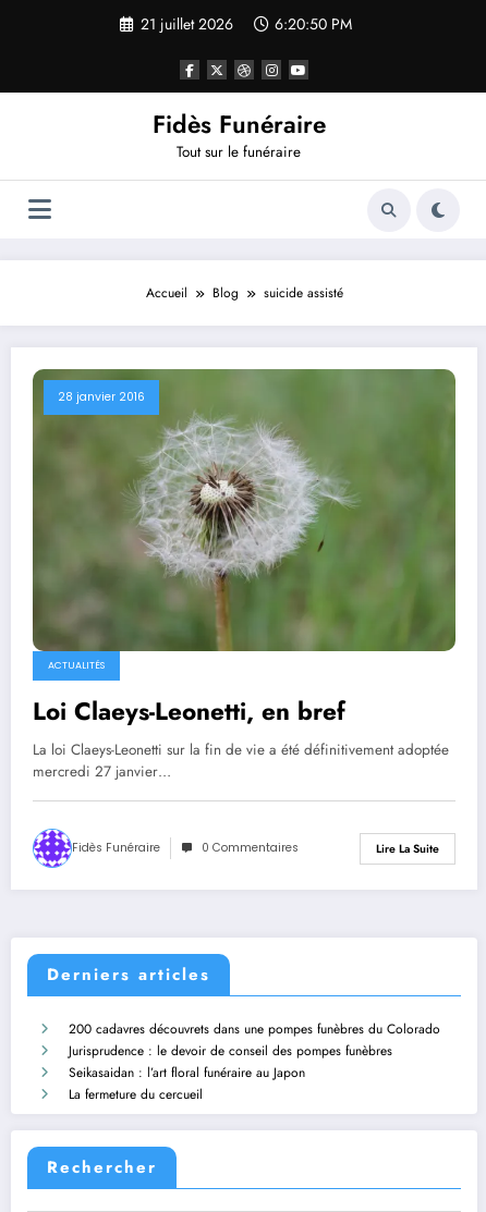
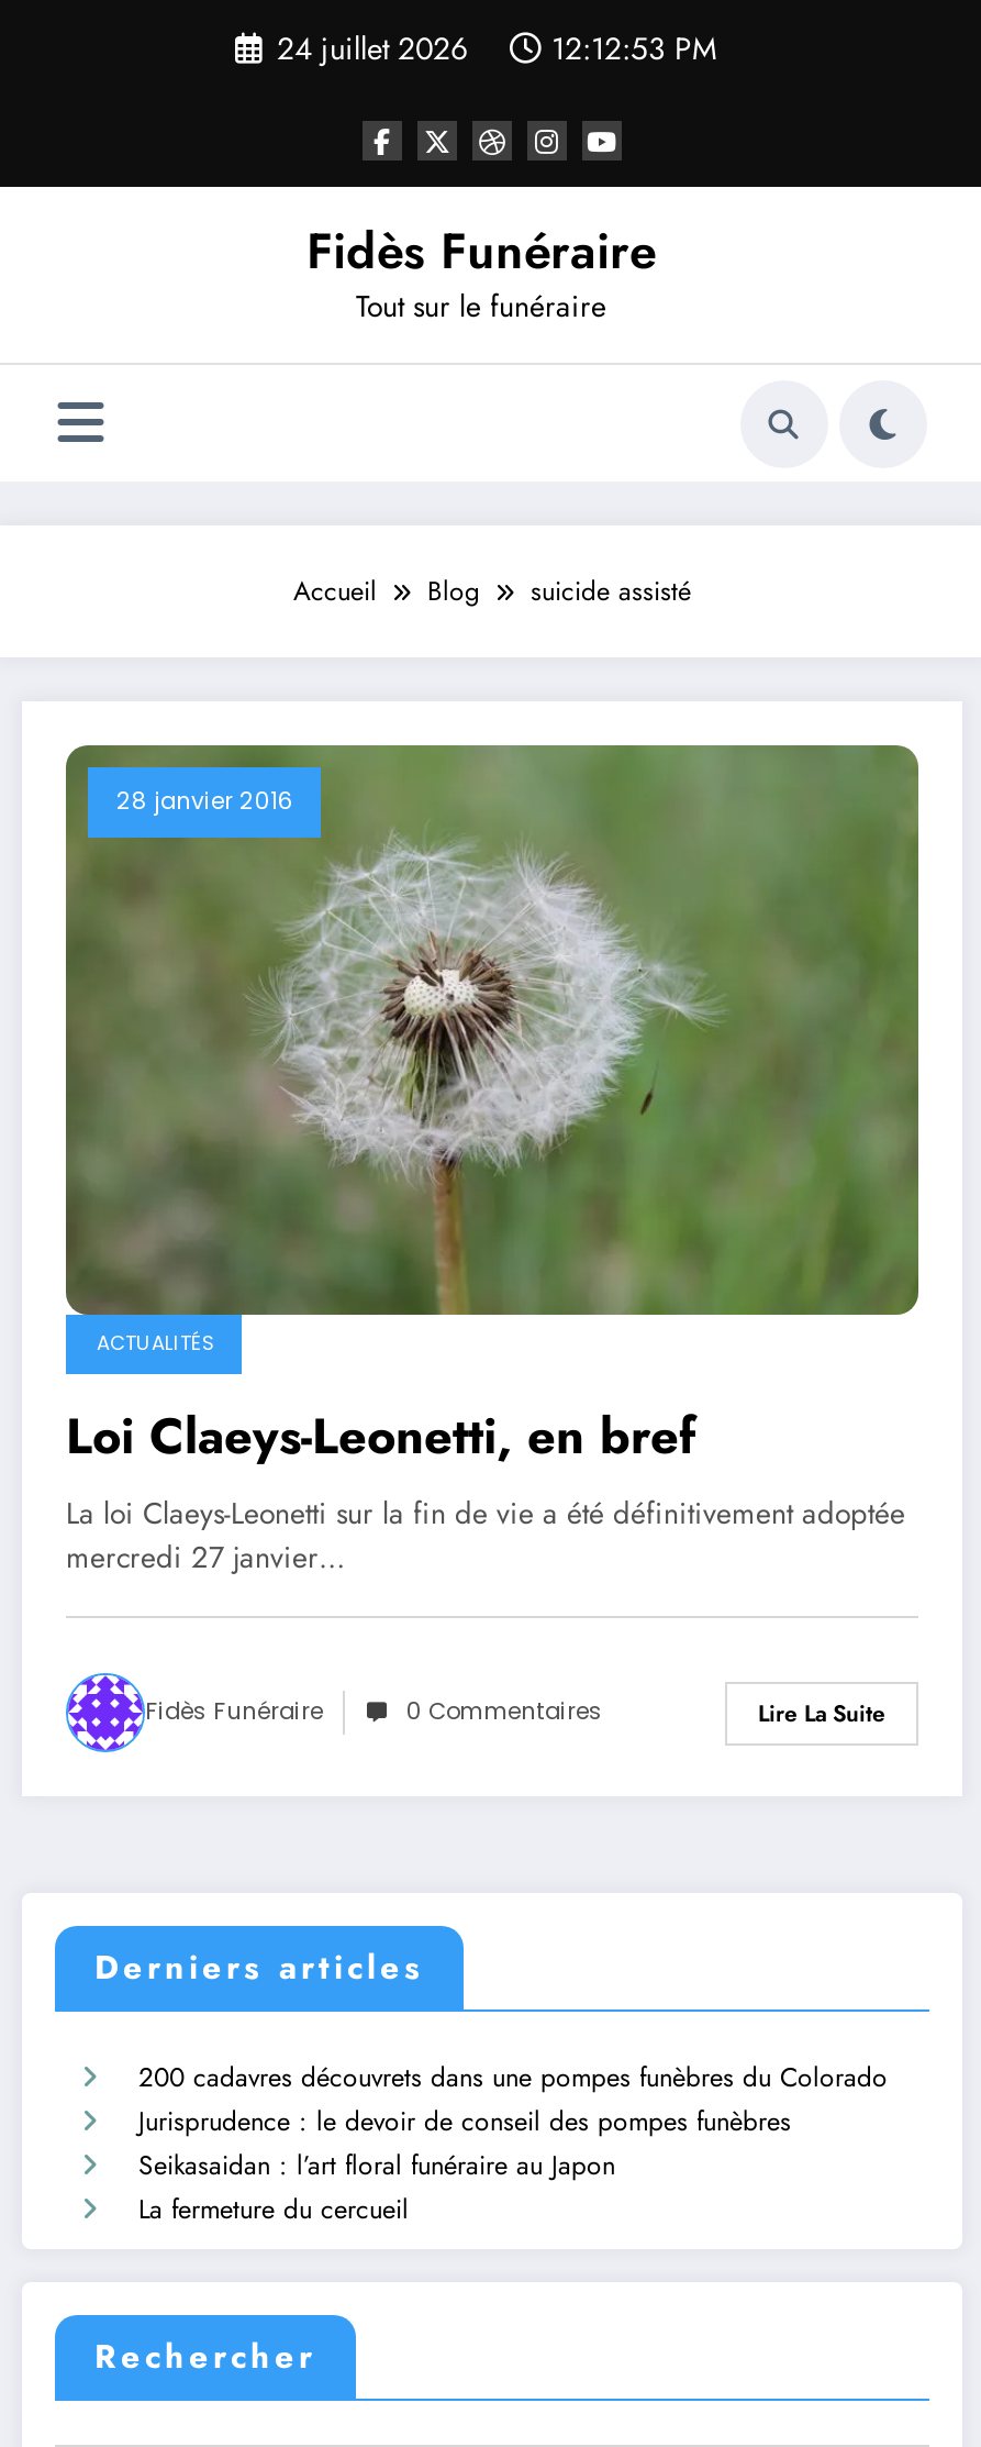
- 21 juillet 2026
+ 24 juillet 2026

- 6:20:50 PM
+ 12:12:53 PM
